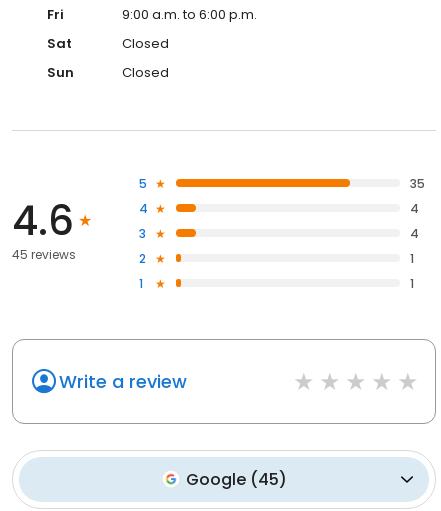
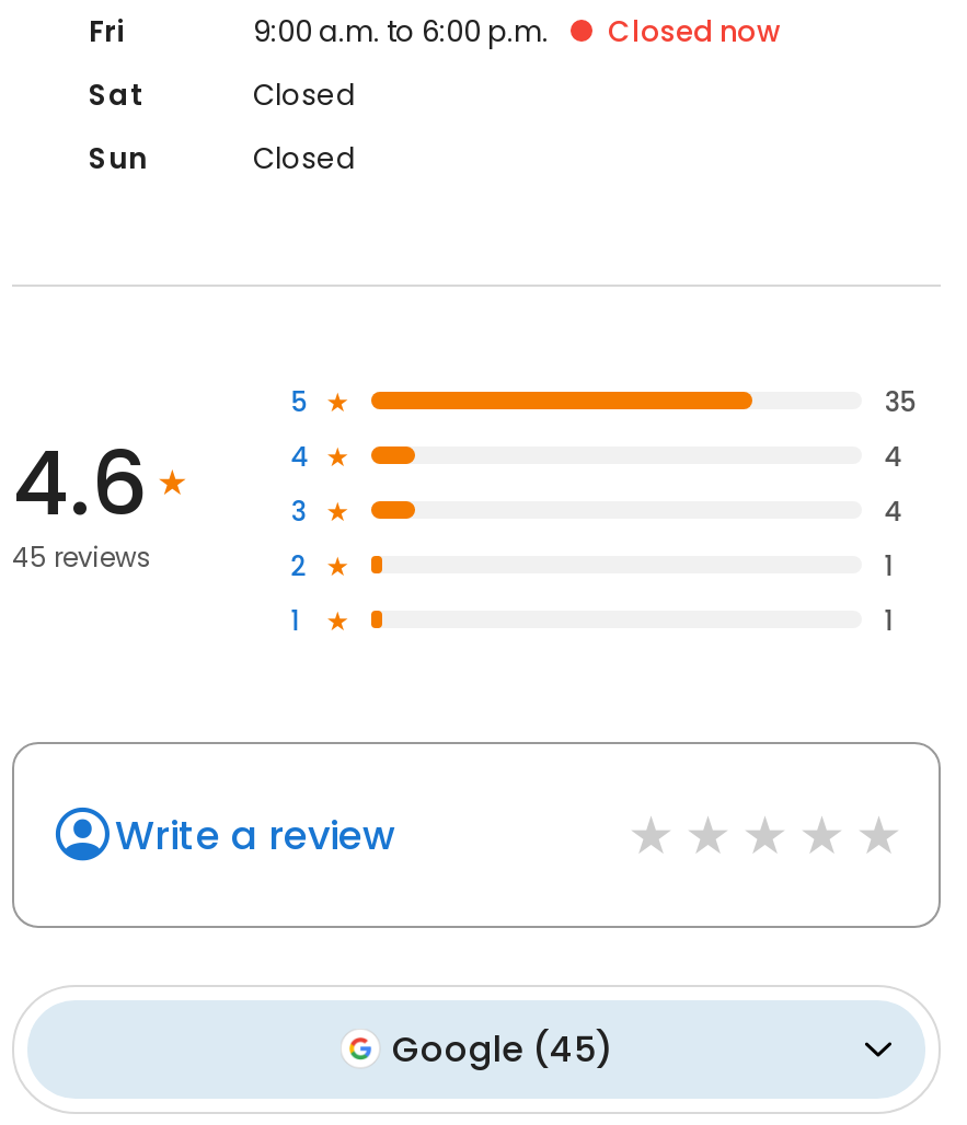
+ Closed now
